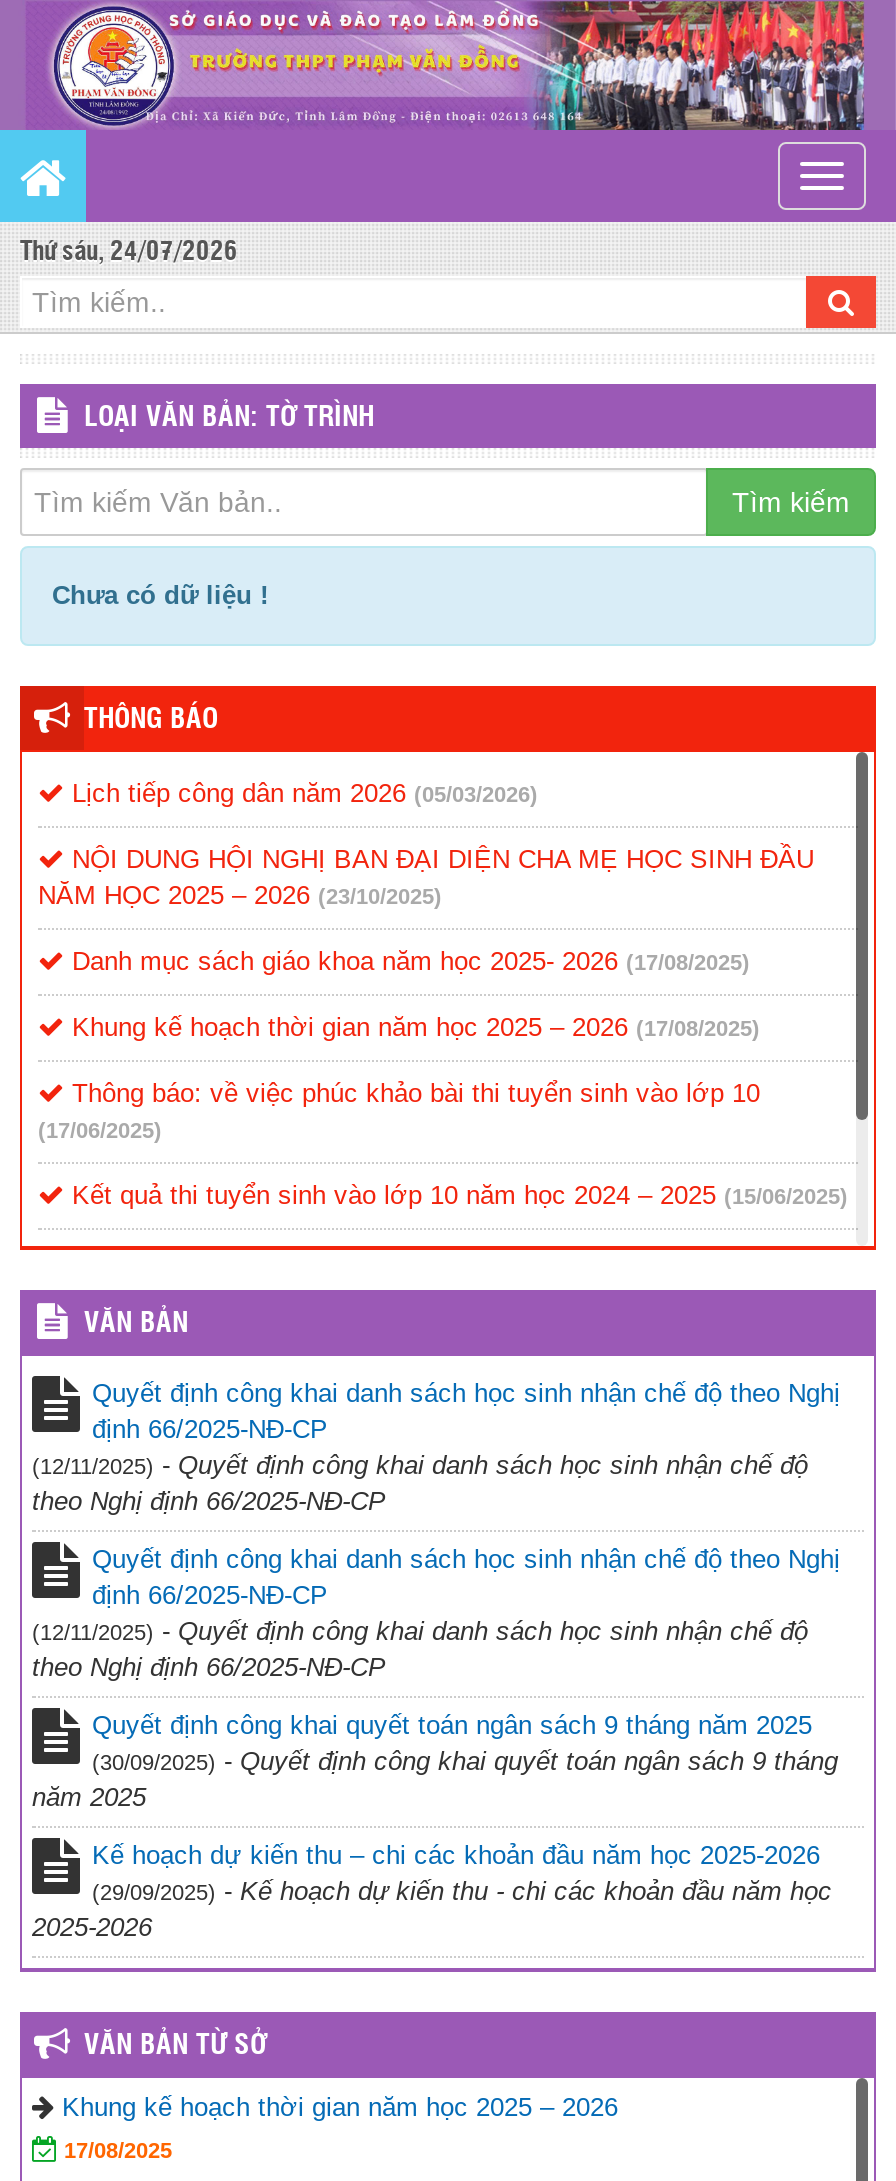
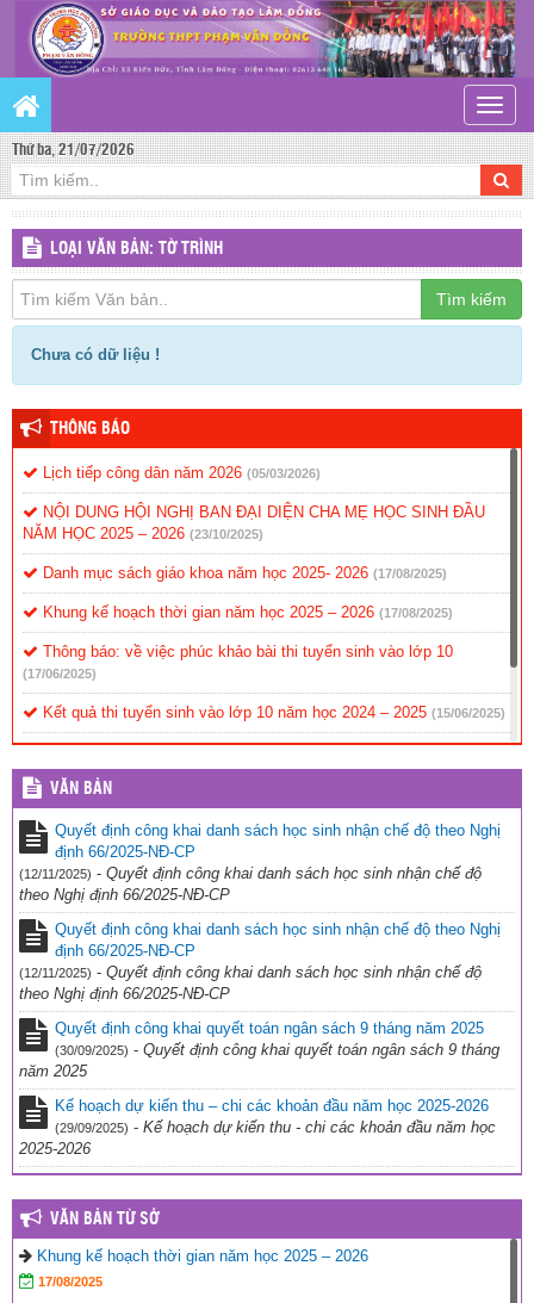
- Thứ sáu, 24/07/2026
+ Thứ ba, 21/07/2026
